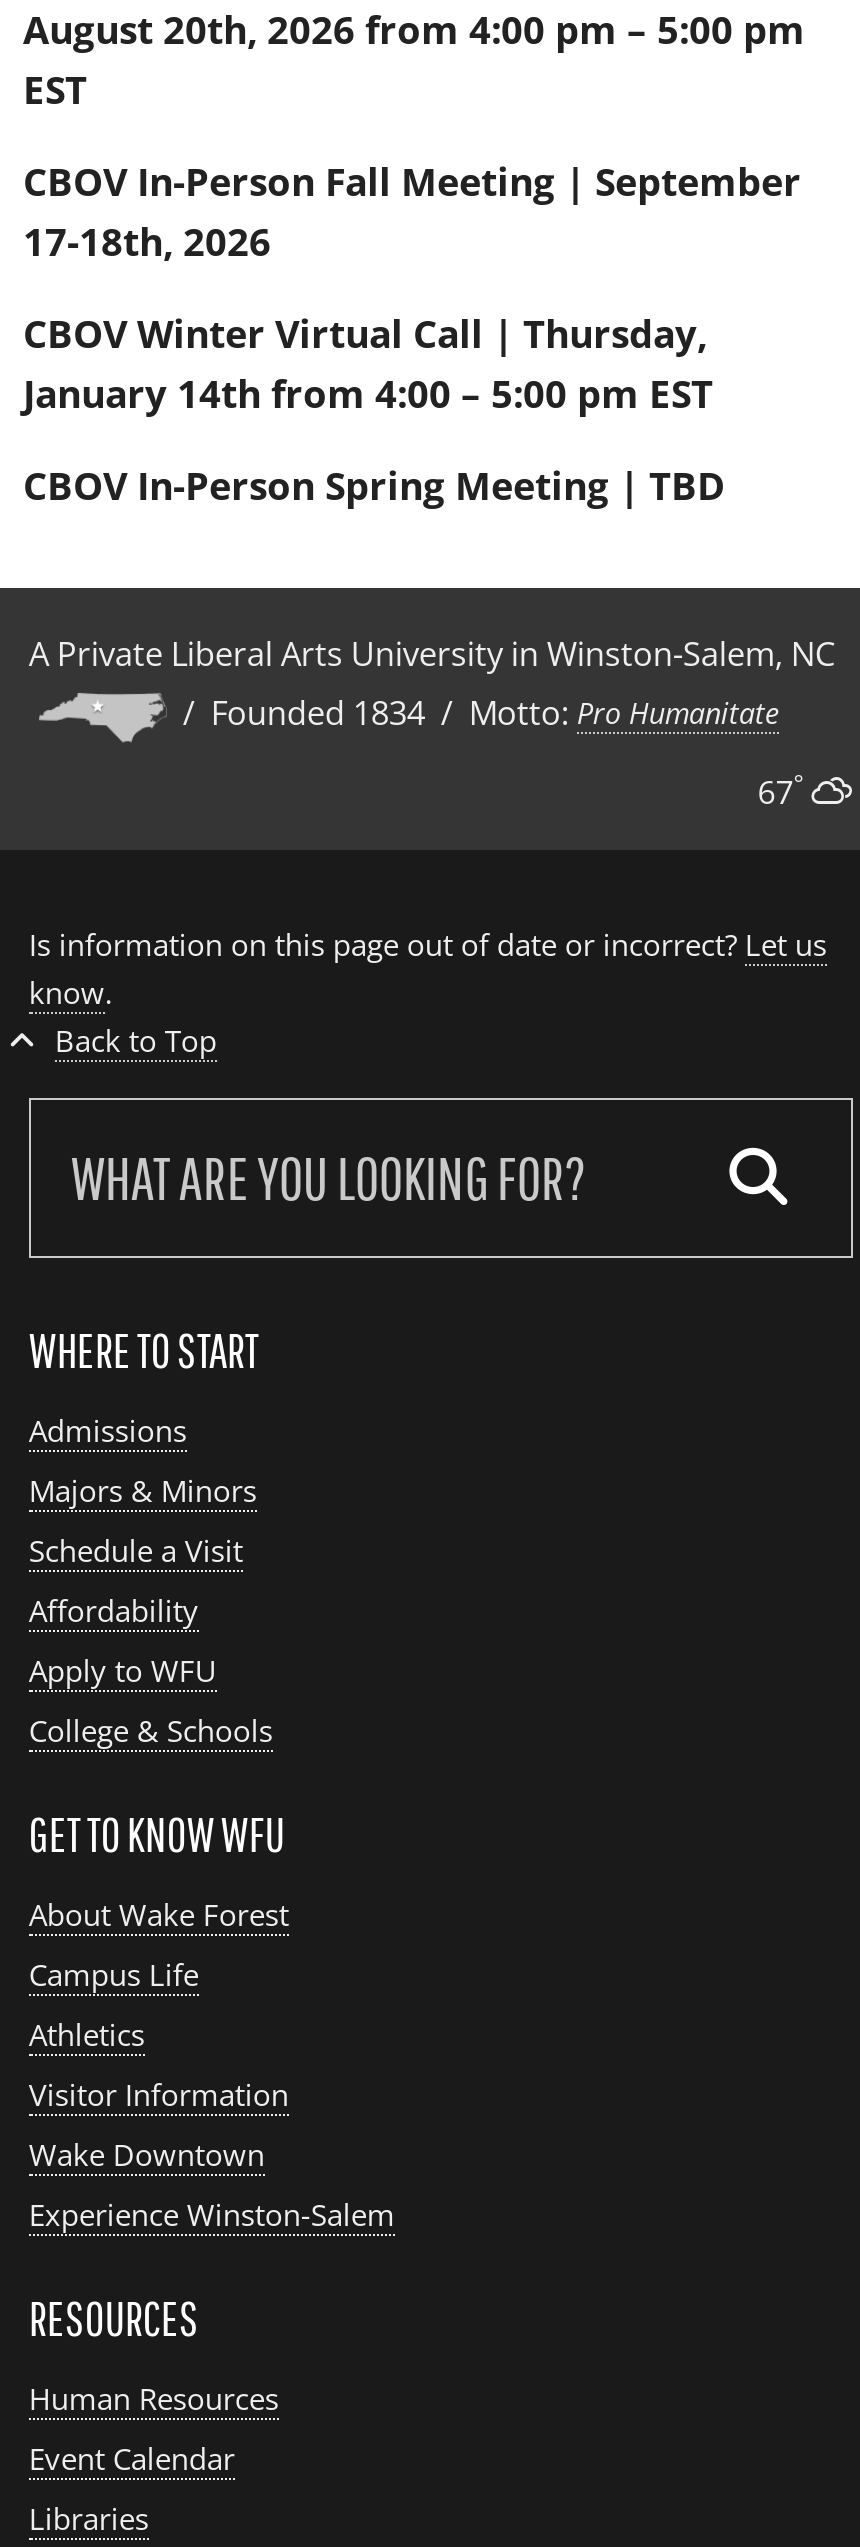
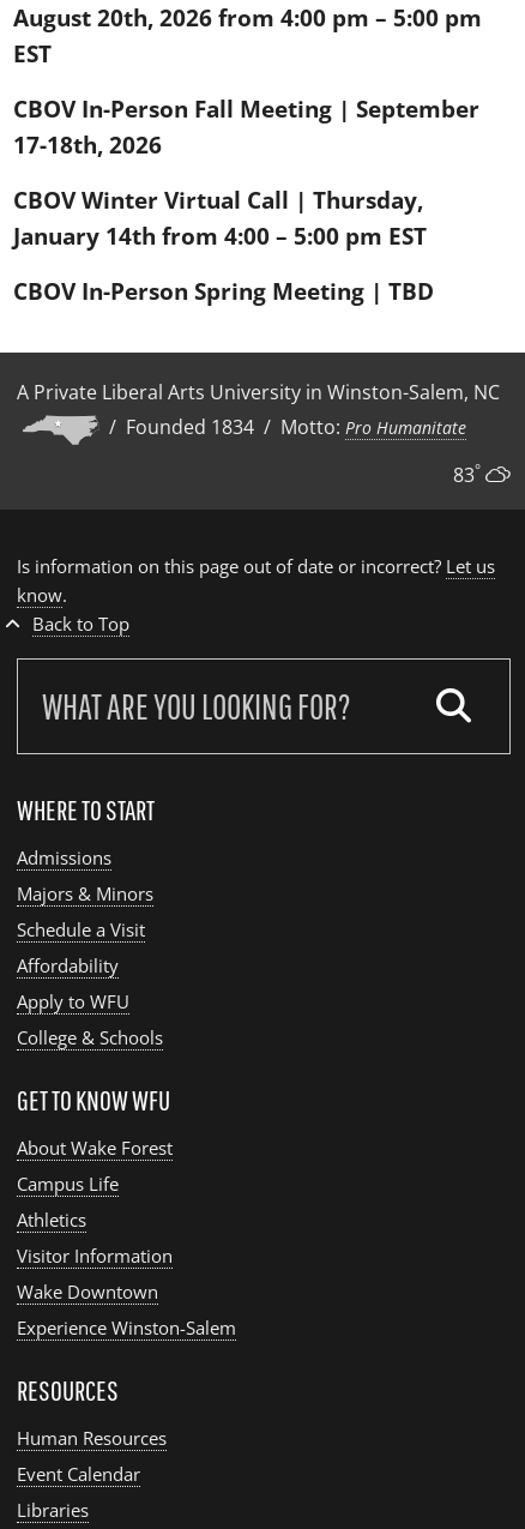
- 67°
+ 83°
